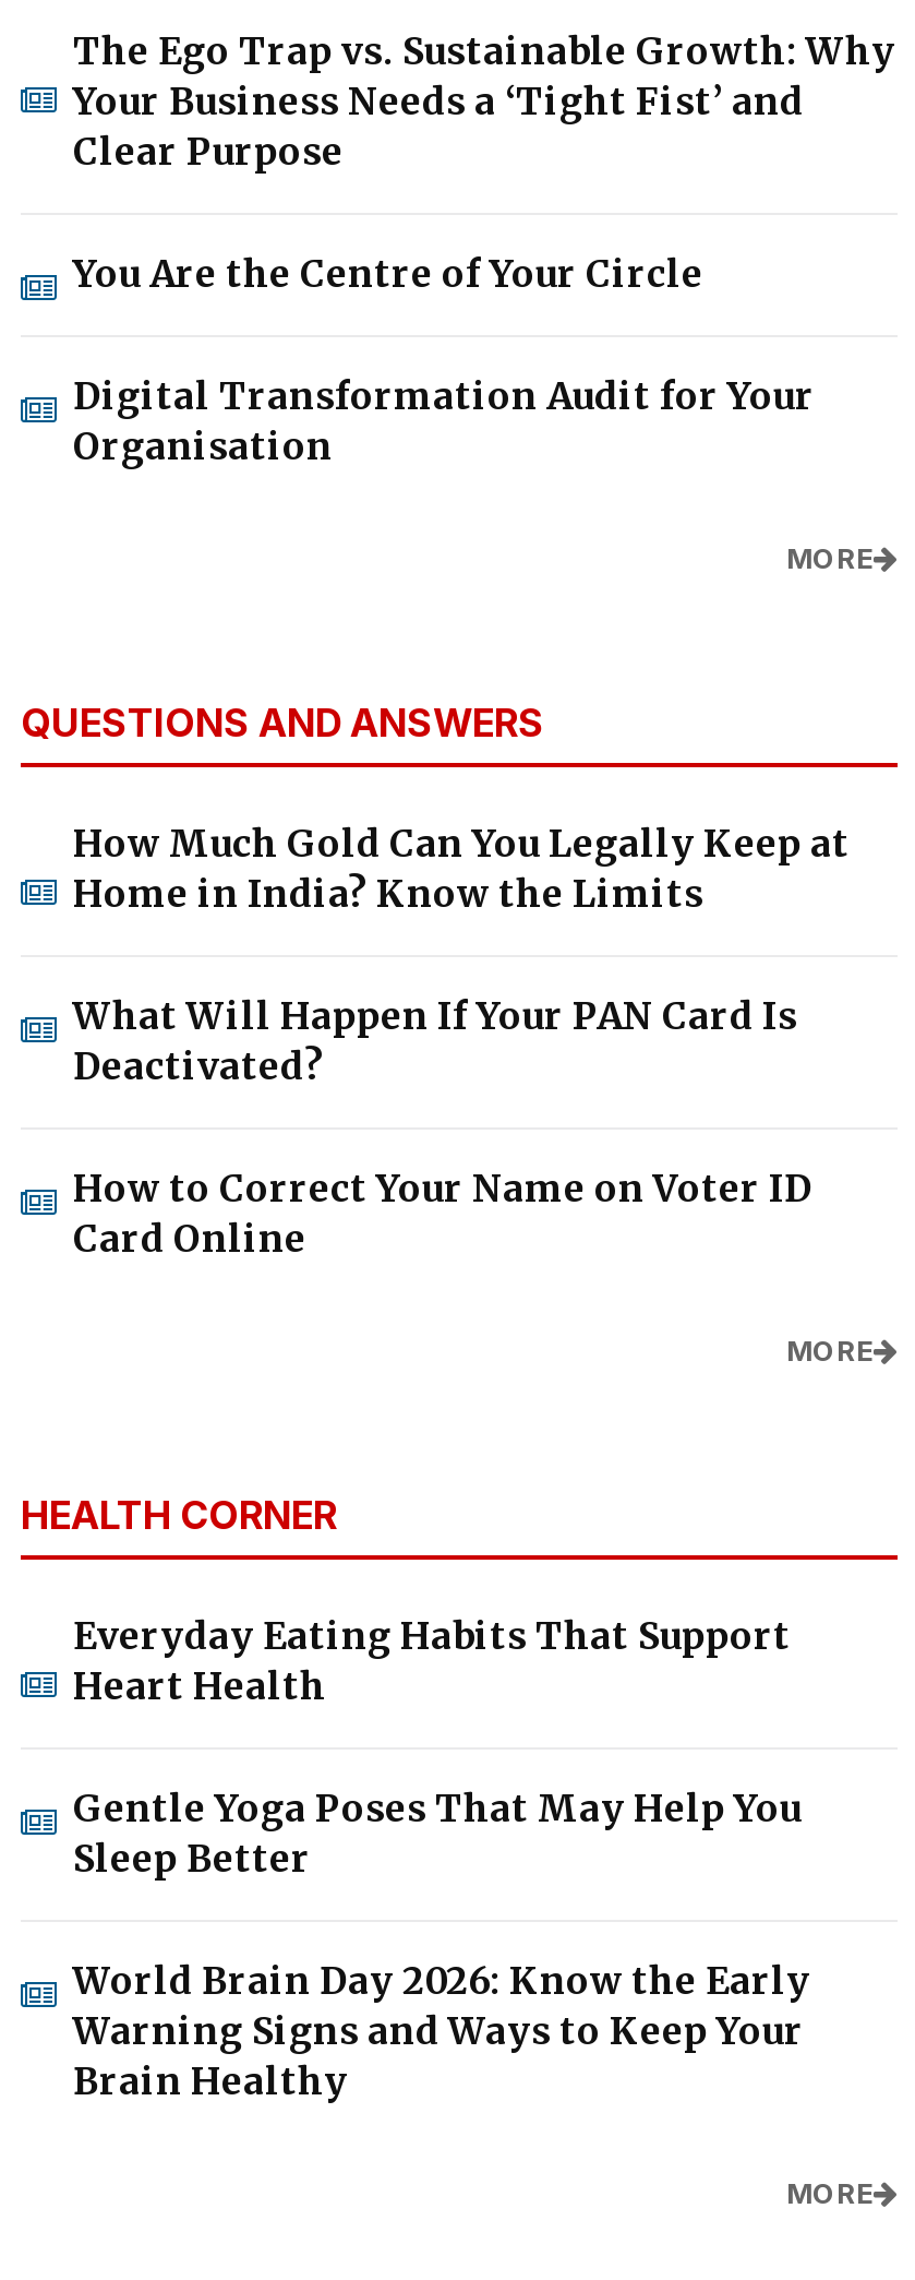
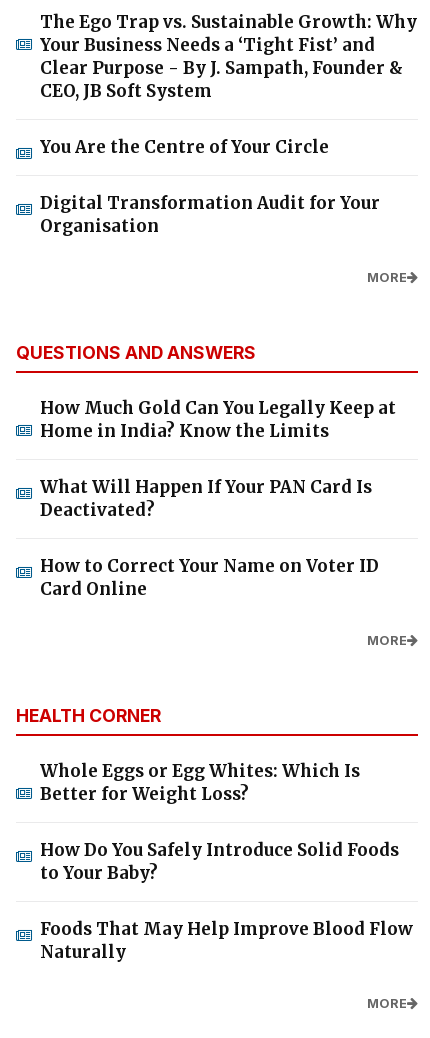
- Clear Purpose
+ Clear Purpose - By J. Sampath, Founder &
+ CEO, JB Soft System

moved down: You Are the Centre of Your Circle | Digital Transformation Audit for Your | Organisation | ... | MORE | HEALTH CORNER

- Everyday Eating Habits That Support
- Heart Health
+ Whole Eggs or Egg Whites: Which Is
+ Better for Weight Loss?

- Gentle Yoga Poses That May Help You
- Sleep Better
+ How Do You Safely Introduce Solid Foods
+ to Your Baby?

- World Brain Day 2026: Know the Early
- Warning Signs and Ways to Keep Your
- Brain Healthy
+ Foods That May Help Improve Blood Flow
+ Naturally
